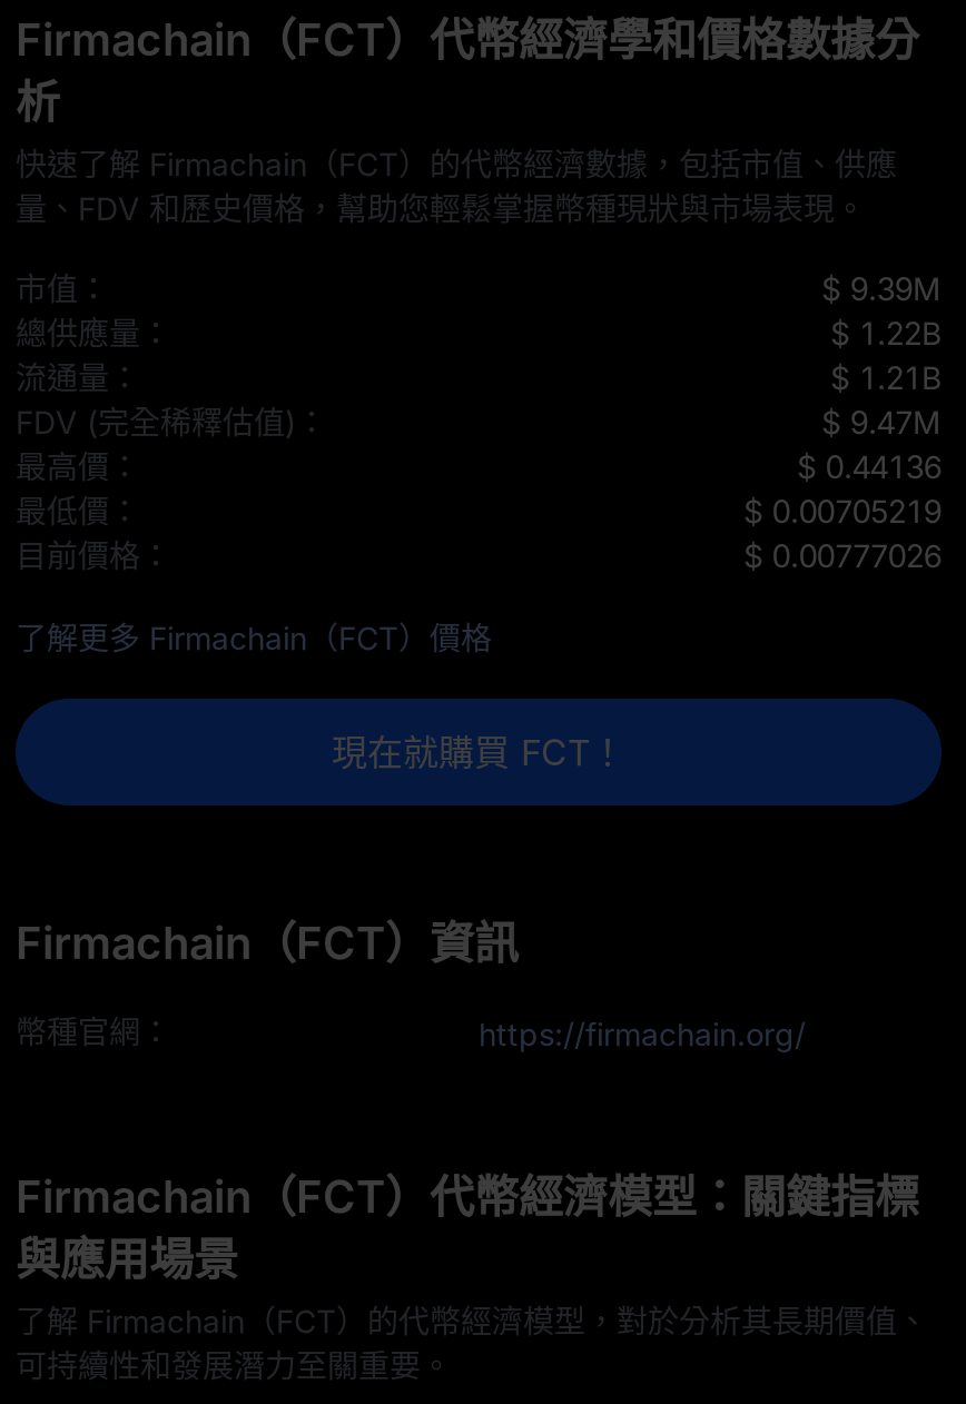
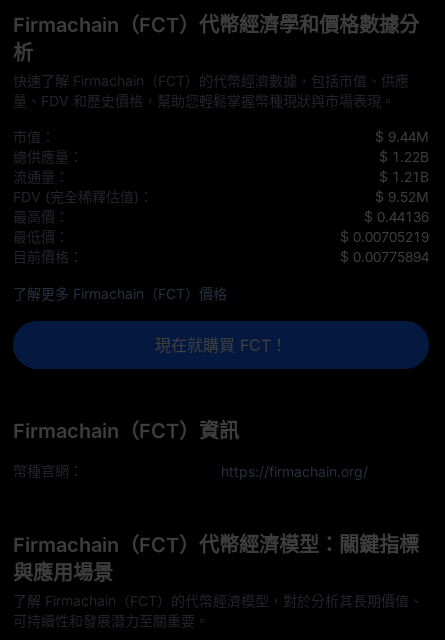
- $ 9.39M
+ $ 9.44M

- $ 9.47M
+ $ 9.52M

- $ 0.00777026
+ $ 0.00775894
